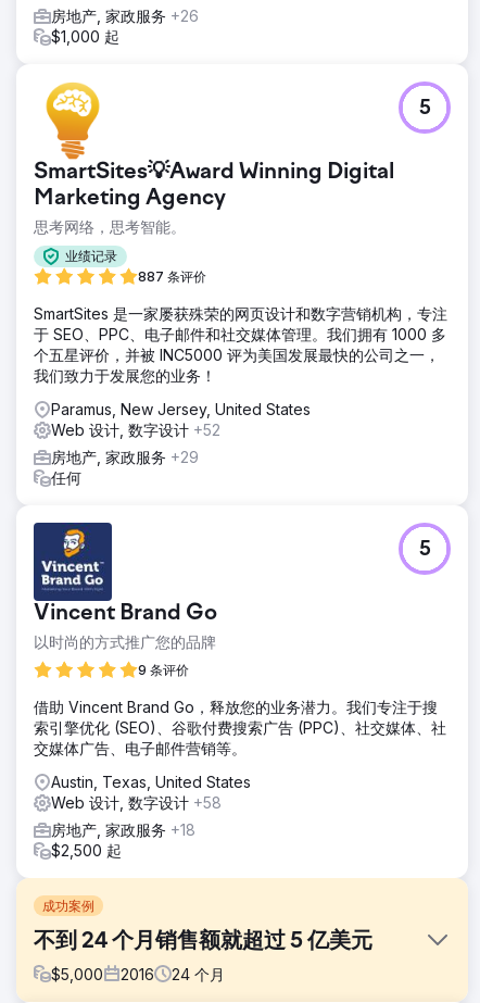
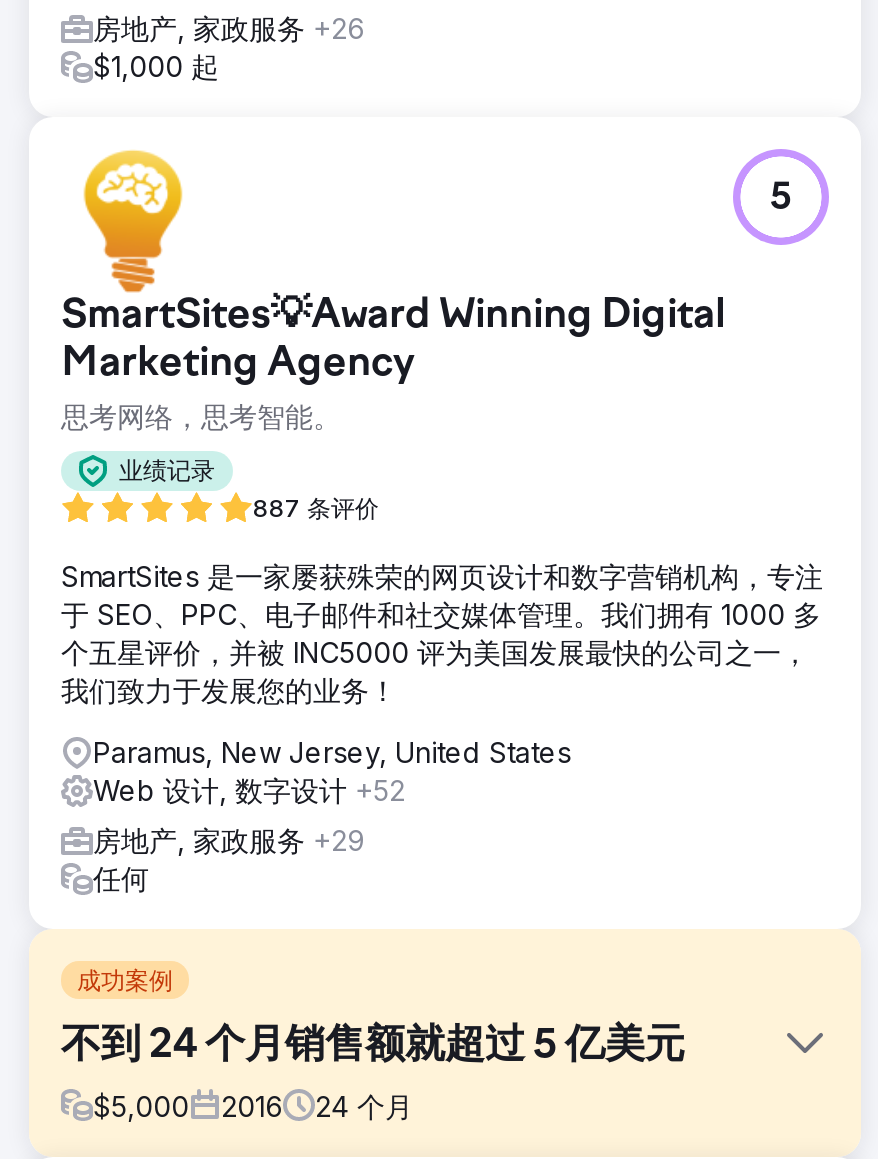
- [image]
- Vincent Brand Go
- 以时尚的方式推广您的品牌
- 9 条评价

- 5

- 借助 Vincent Brand Go，释放您的业务潜力。我们专注于搜
- 索引擎优化 (SEO)、谷歌付费搜索广告 (PPC)、社交媒体、社
- 交媒体广告、电子邮件营销等。
- Austin, Texas, United States
- Web 设计, 数字设计+58
- 房地产, 家政服务+18
- $2,500 起
